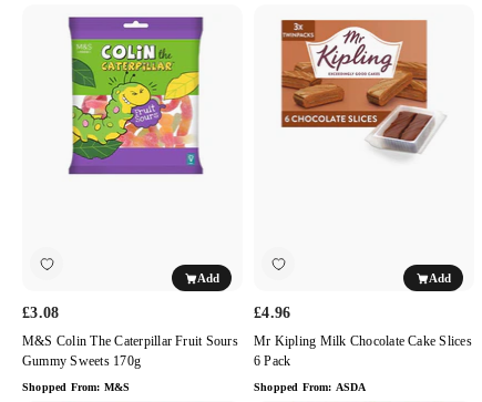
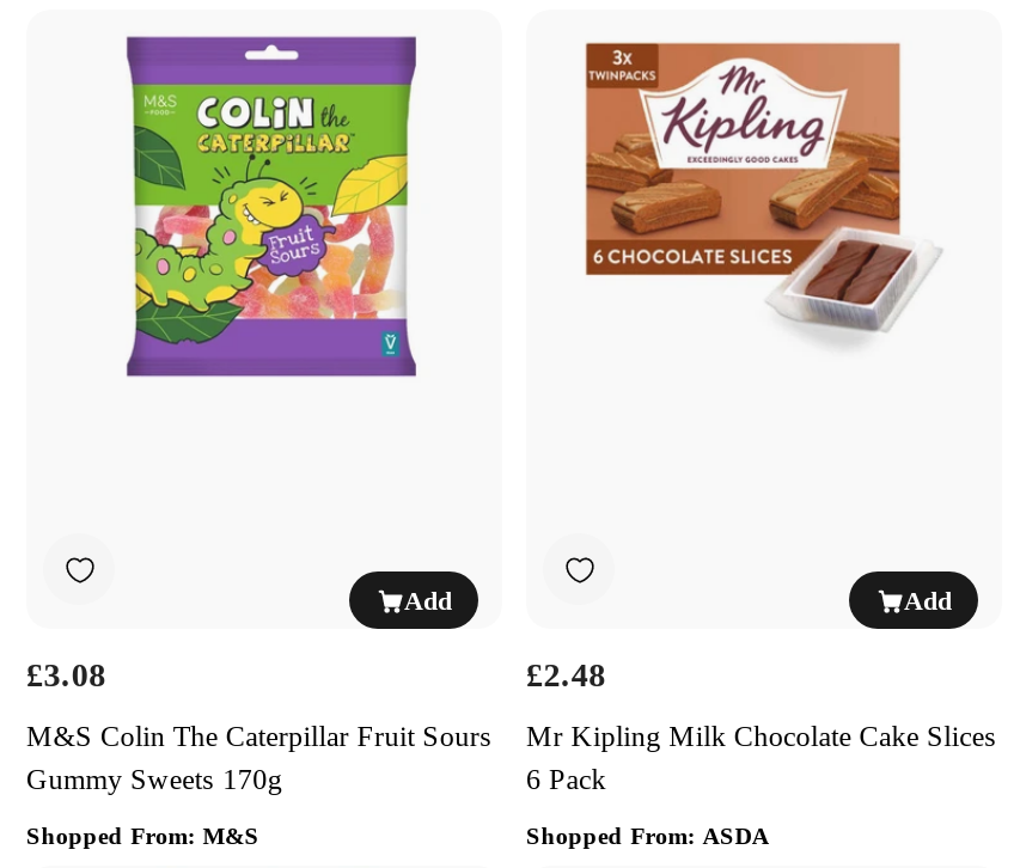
- £4.96
+ £2.48
